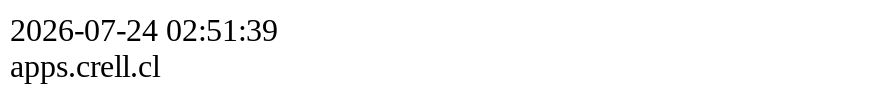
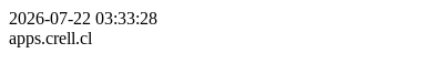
- 2026-07-24 02:51:39
+ 2026-07-22 03:33:28
